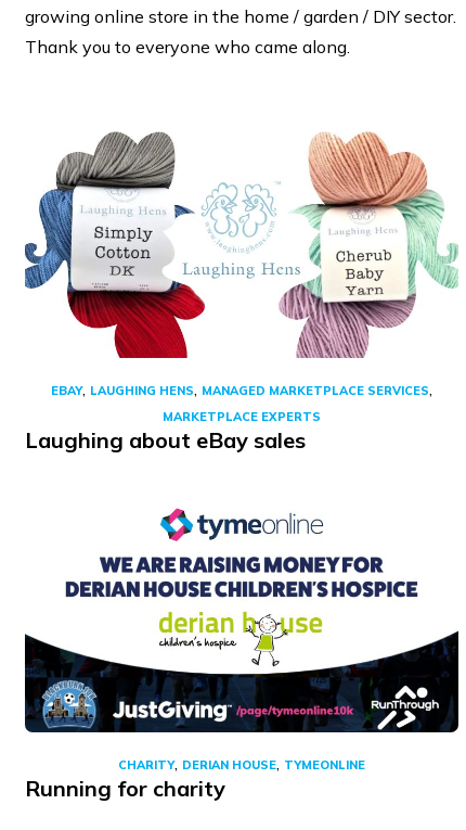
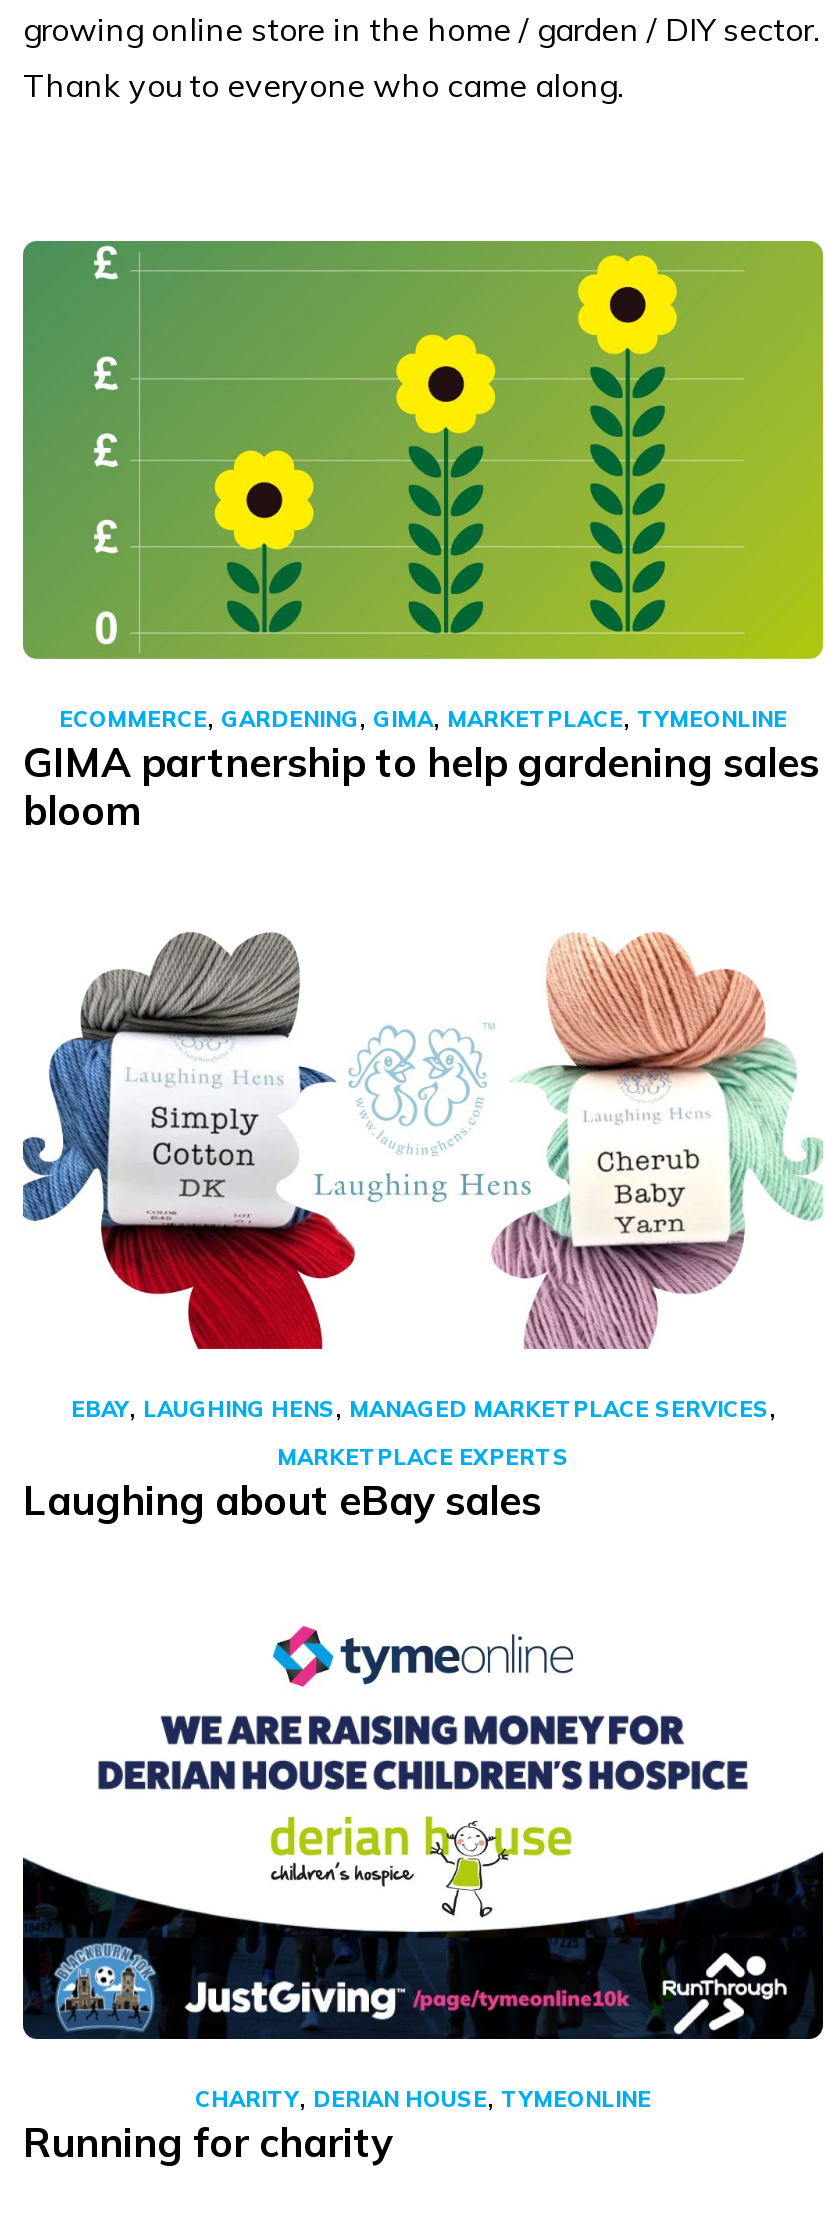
+ [image]
+ ECOMMERCE, GARDENING, GIMA, MARKETPLACE, TYMEONLINE
+ GIMA partnership to help gardening sales
+ bloom
